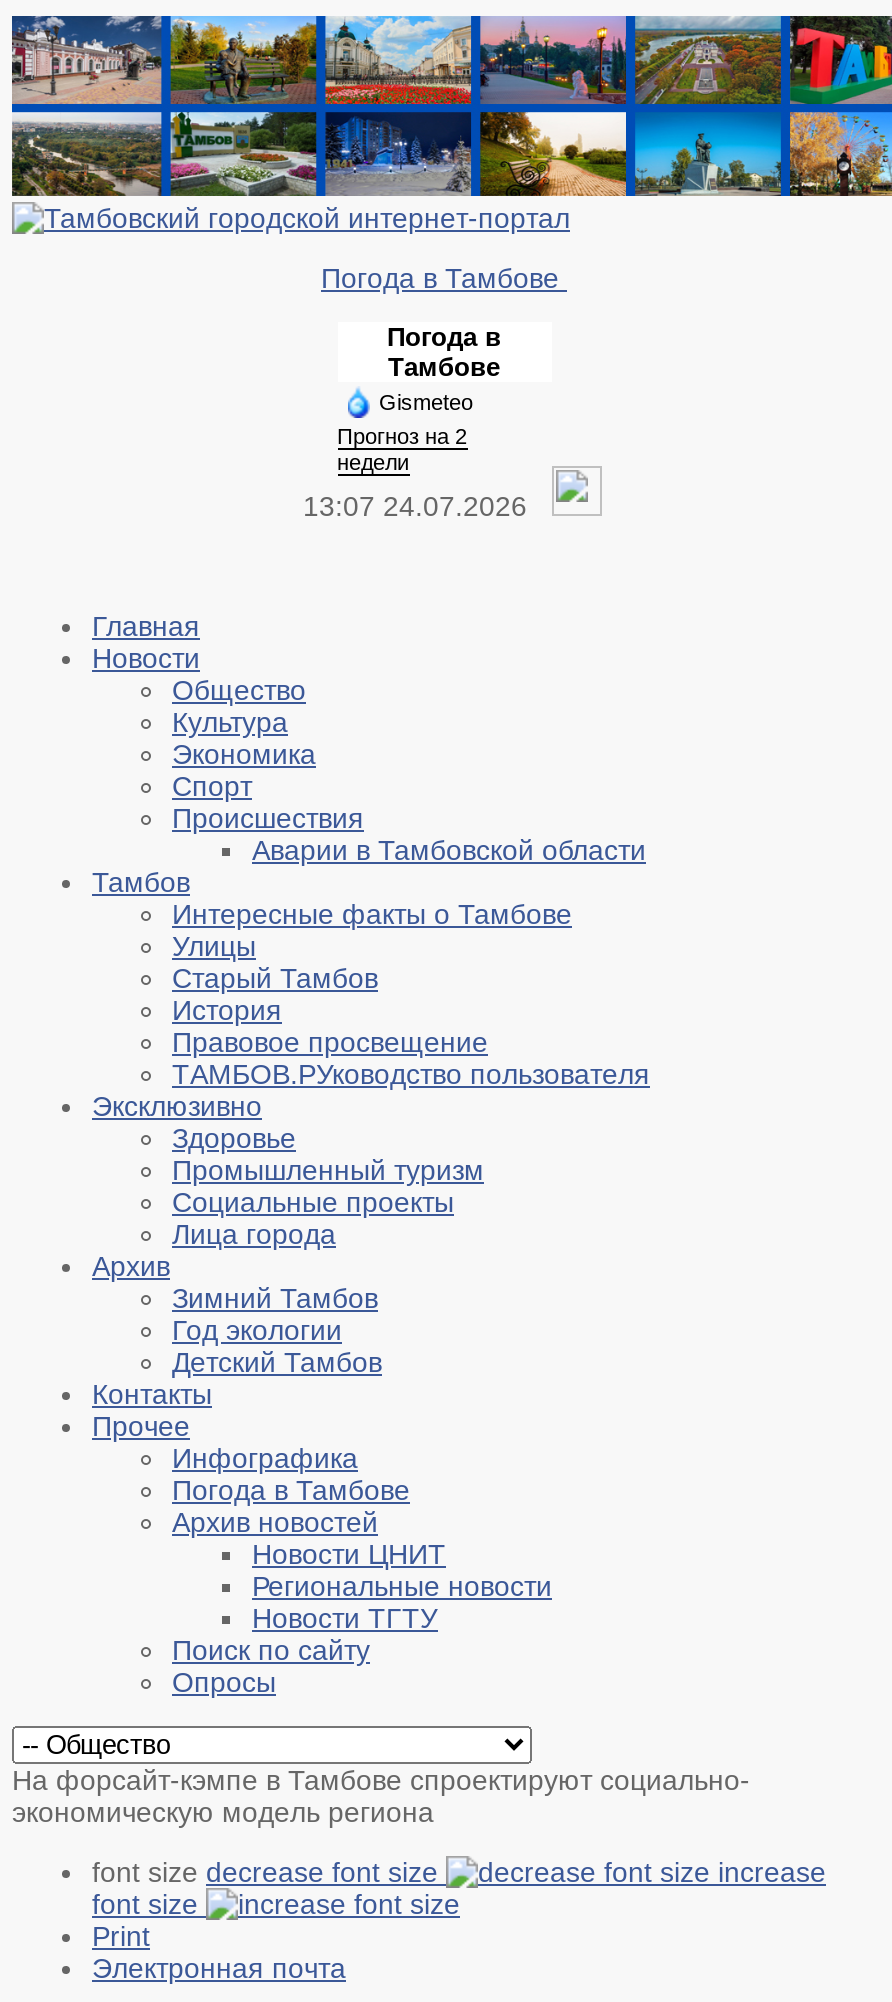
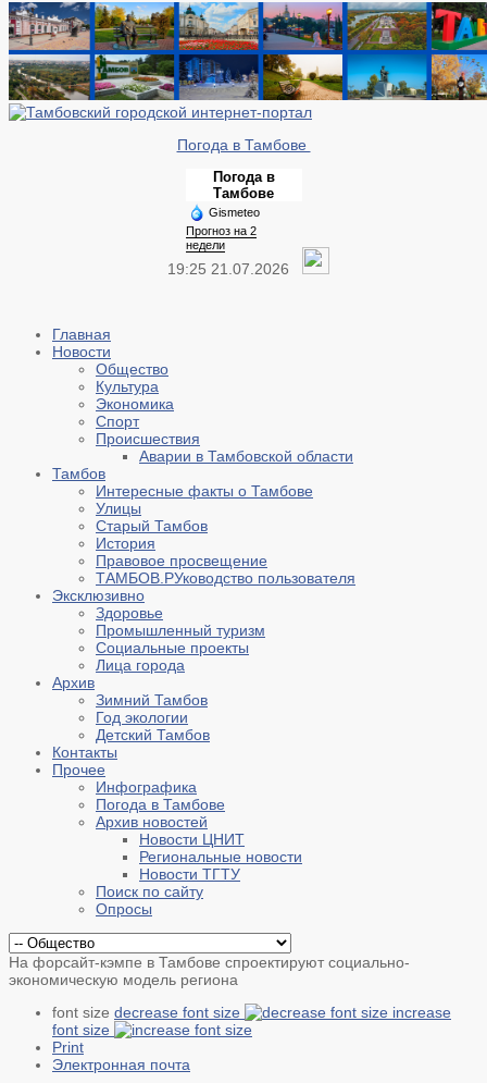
- 13:07 24.07.2026
+ 19:25 21.07.2026
